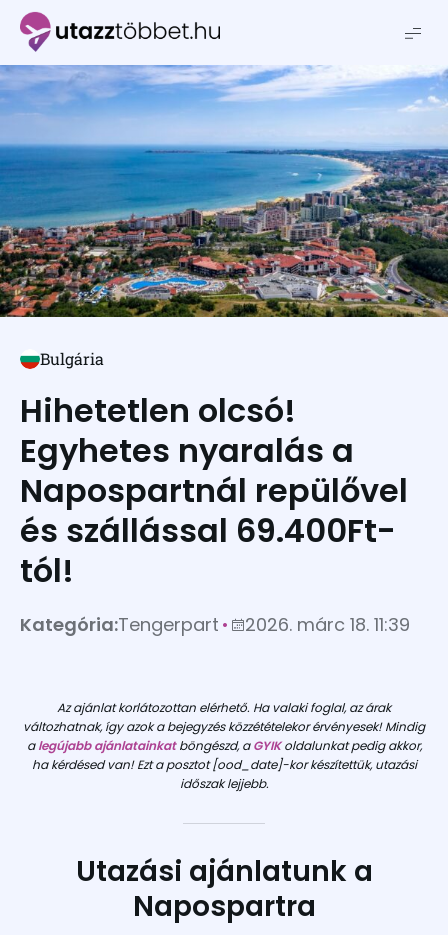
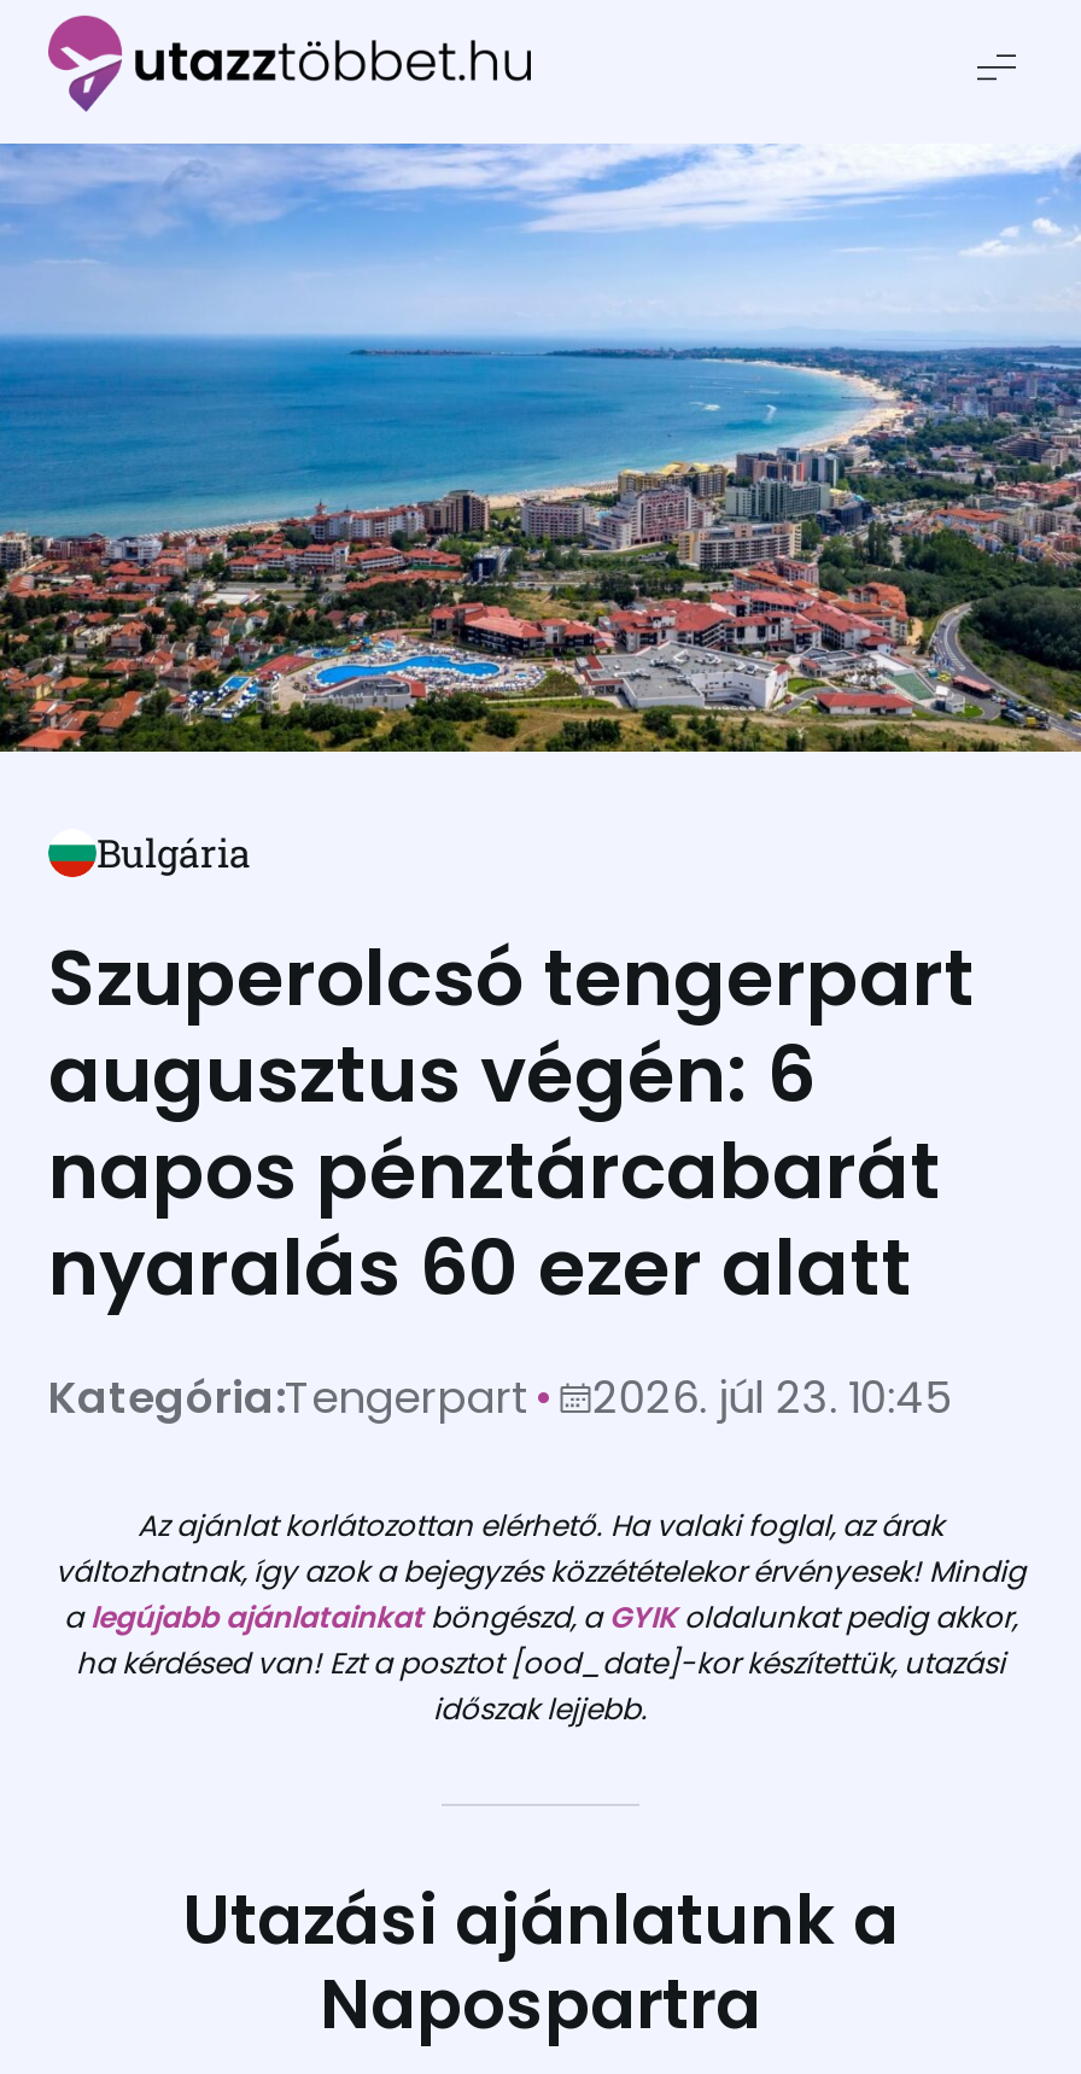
- Hihetetlen olcsó!
- Egyhetes nyaralás a
- Napospartnál repülővel
- és szállással 69.400Ft-
- tól!
+ Szuperolcsó tengerpart
+ augusztus végén: 6
+ napos pénztárcabarát
+ nyaralás 60 ezer alatt

- Kategória:Tengerpart 2026. márc 18. 11:39
+ Kategória:Tengerpart 2026. júl 23. 10:45
